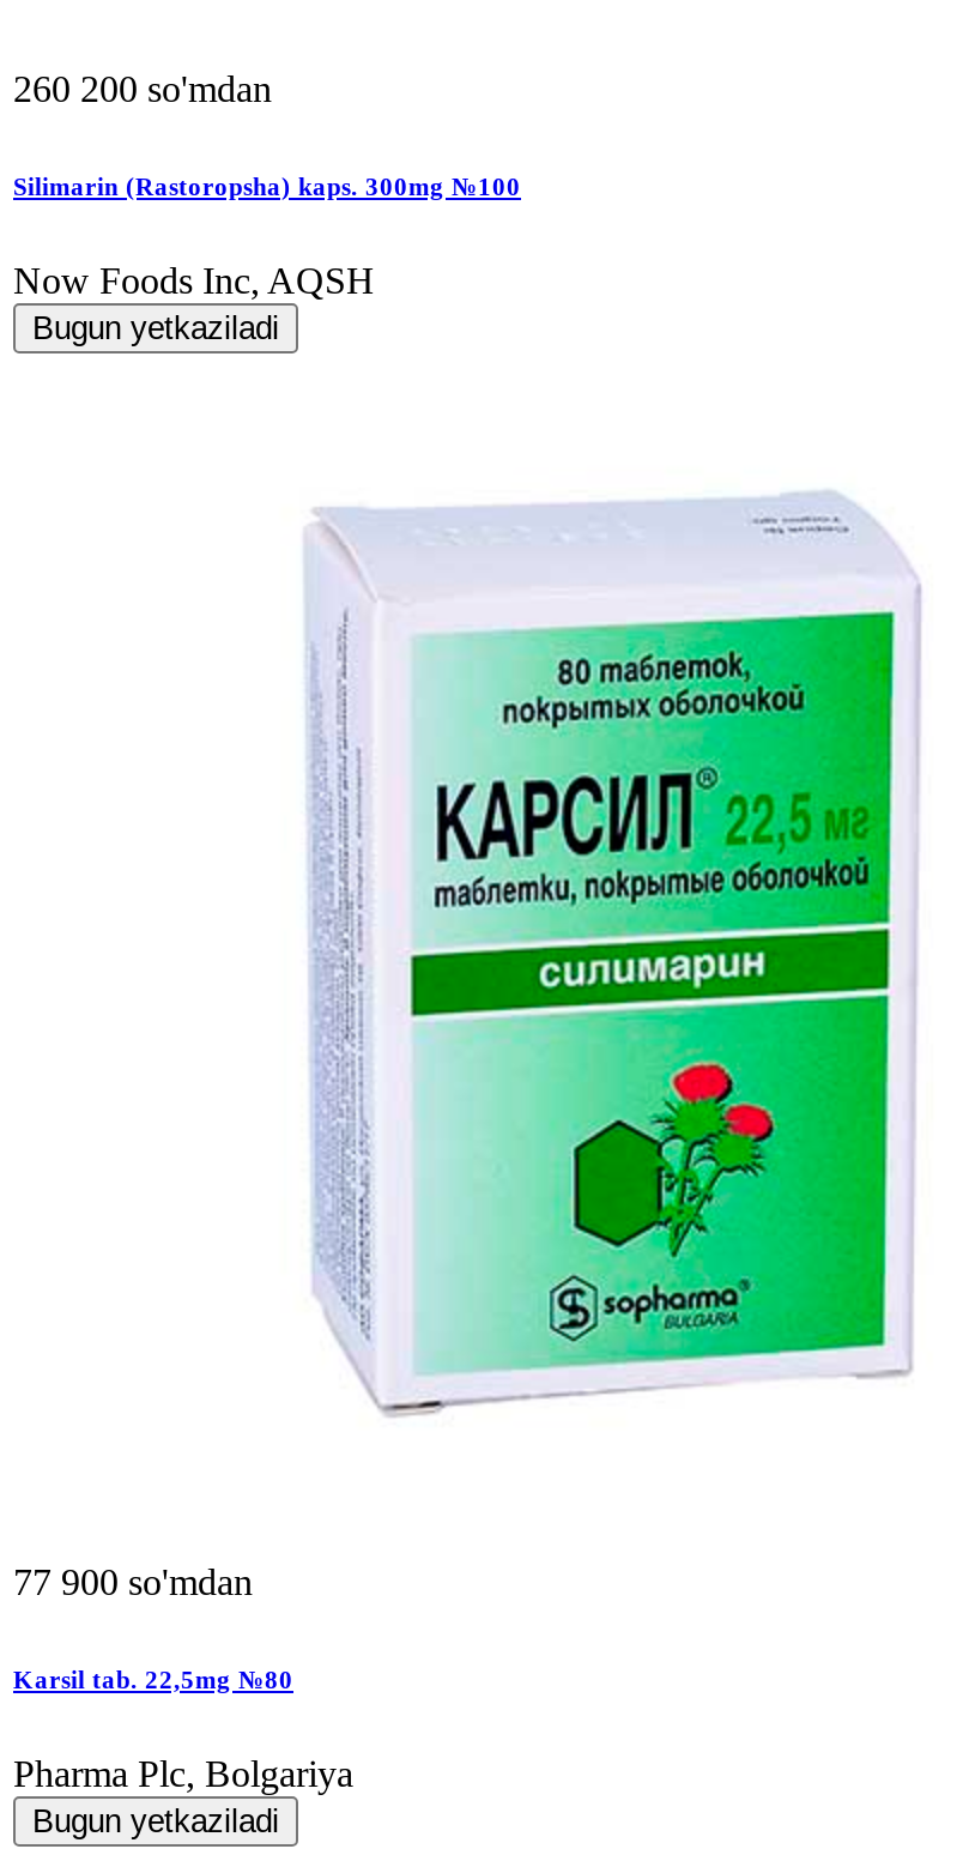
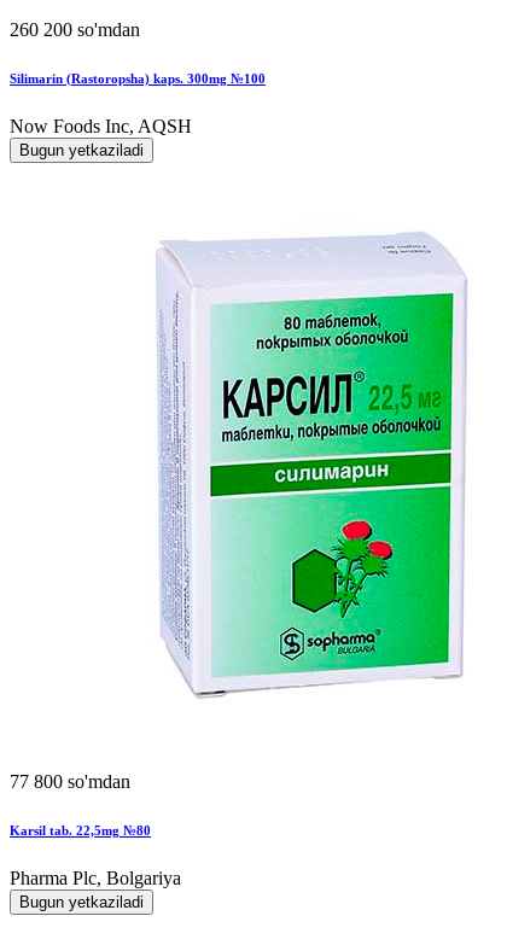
- 77 900 so'mdan
+ 77 800 so'mdan
